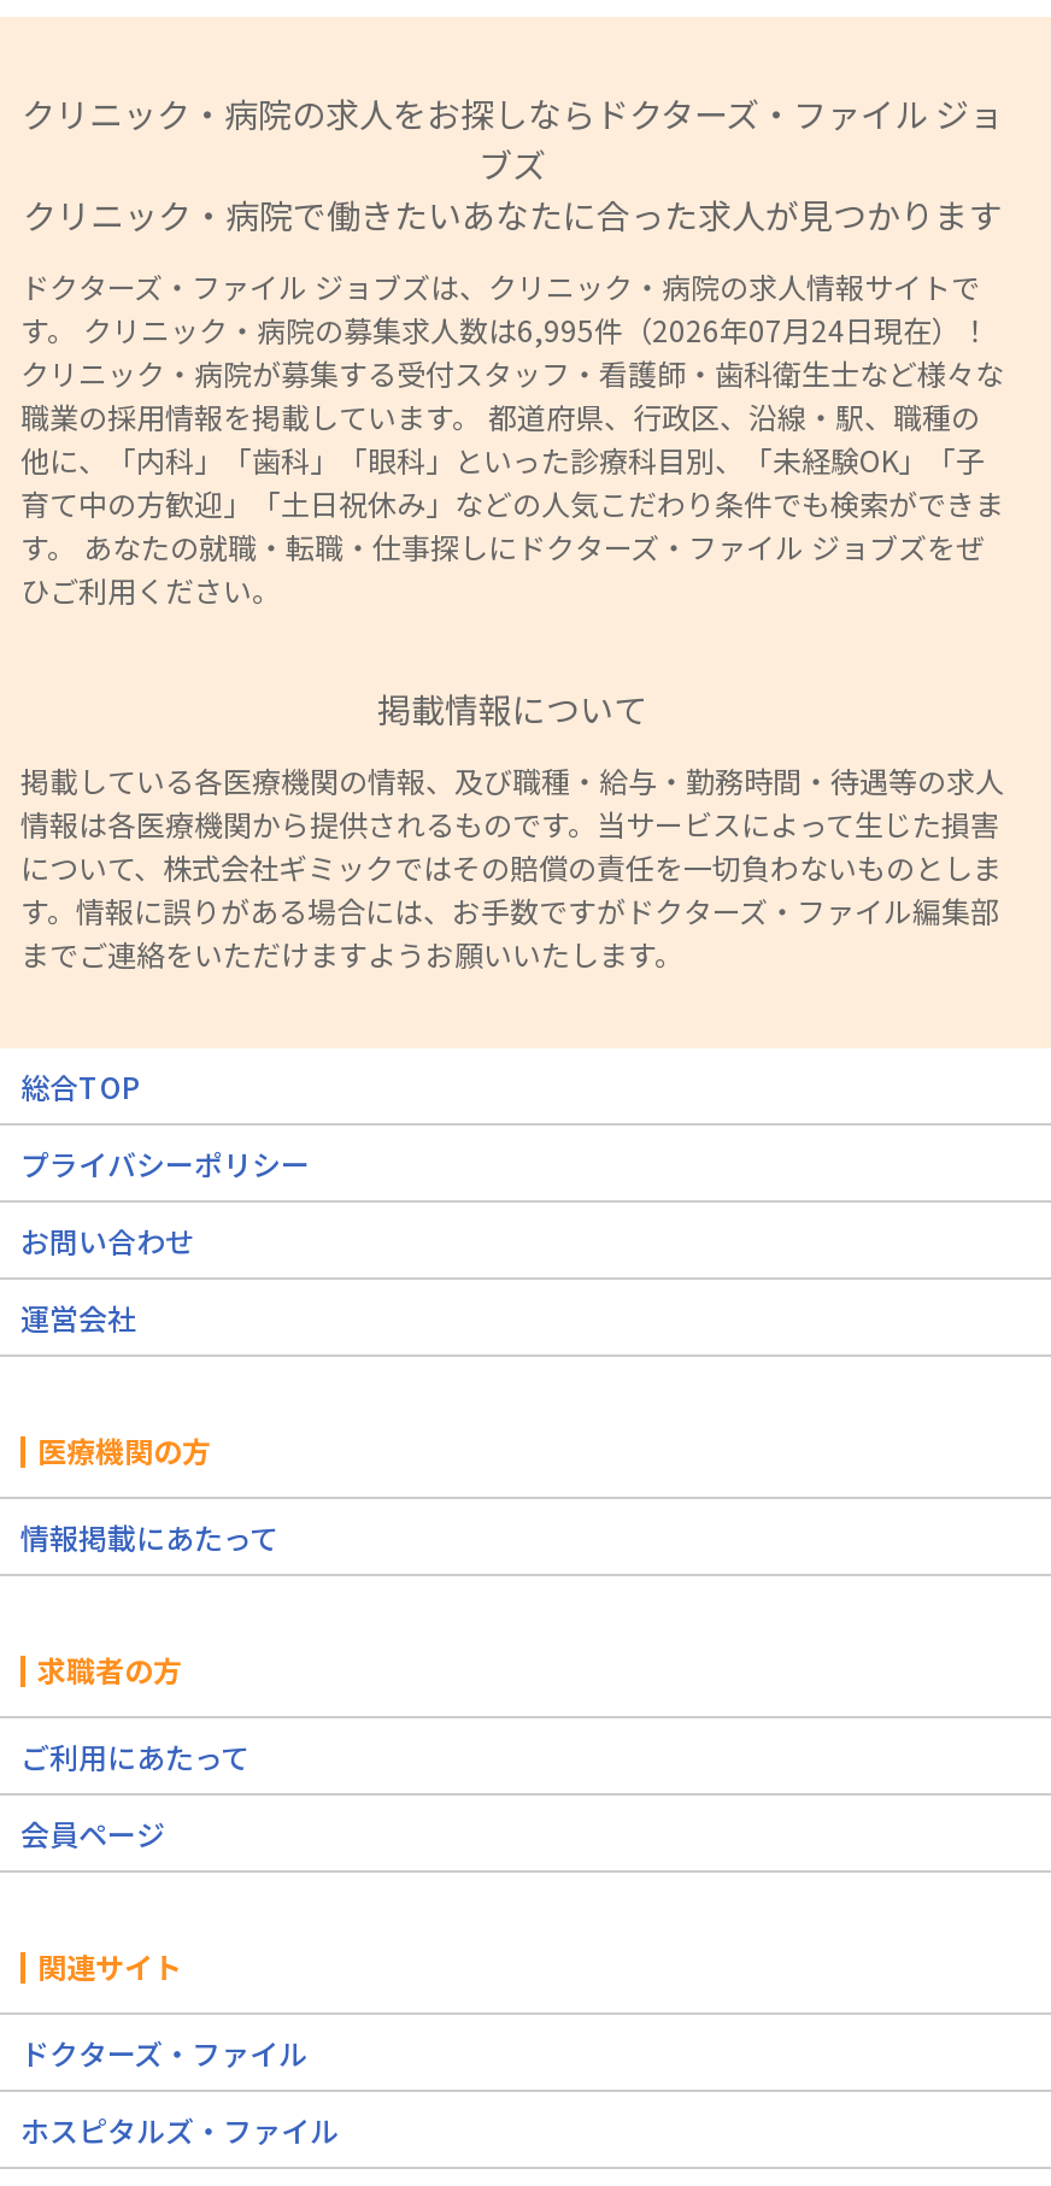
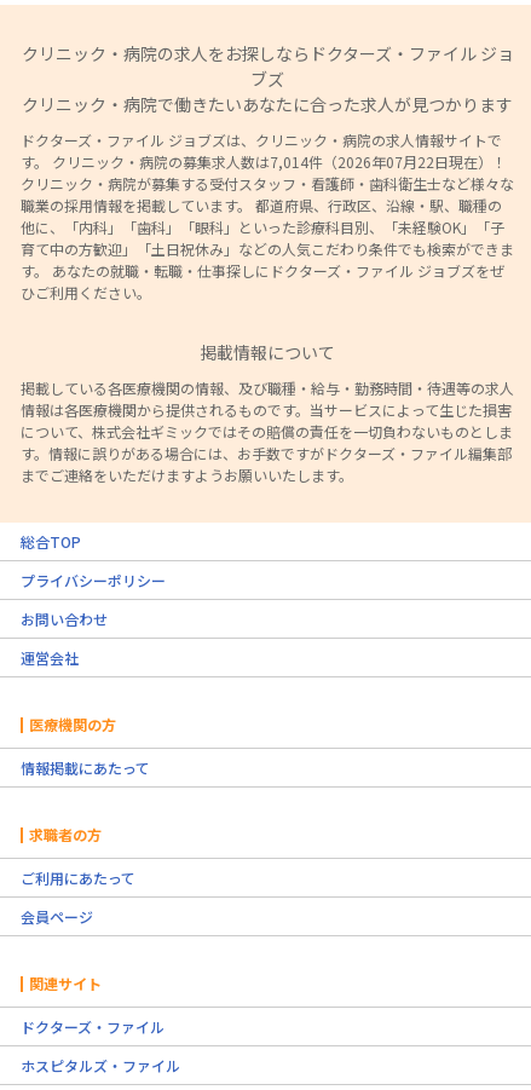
- す。 クリニック・病院の募集求人数は6,995件（2026年07月24日現在）！
+ す。 クリニック・病院の募集求人数は7,014件（2026年07月22日現在）！
